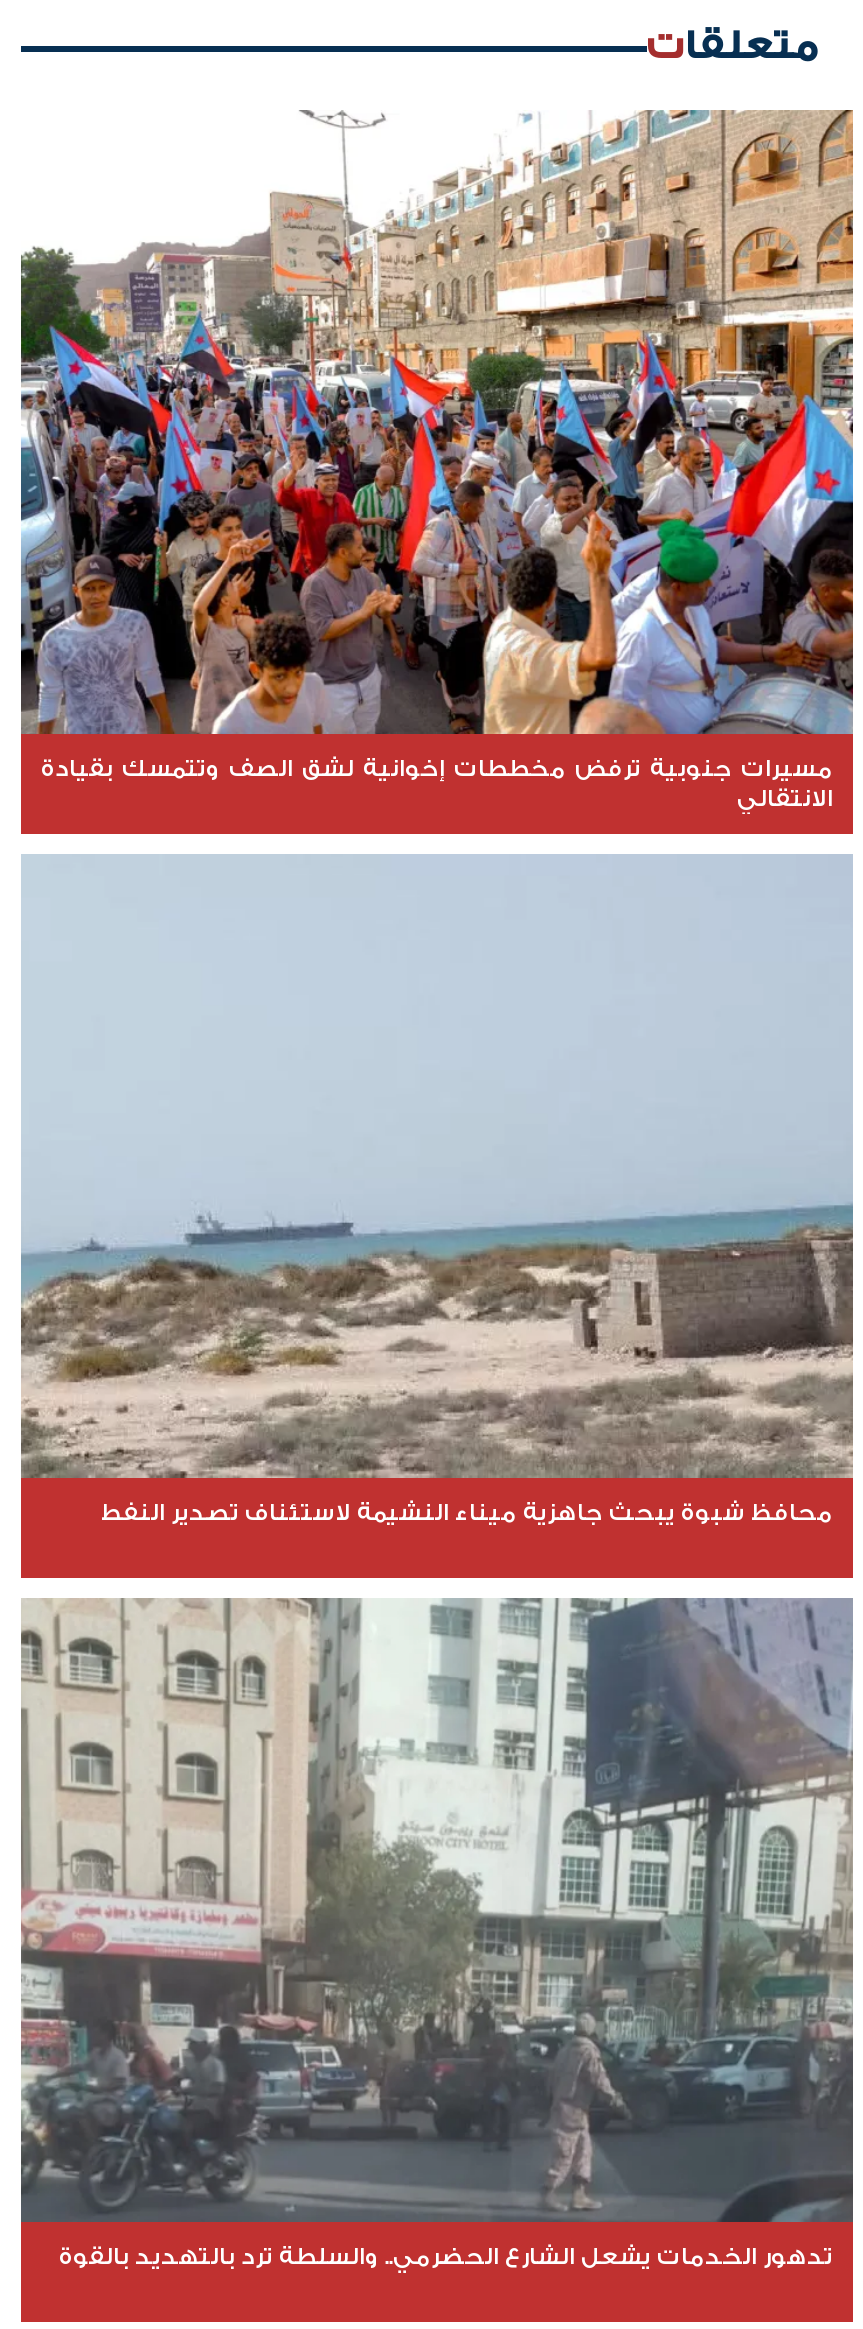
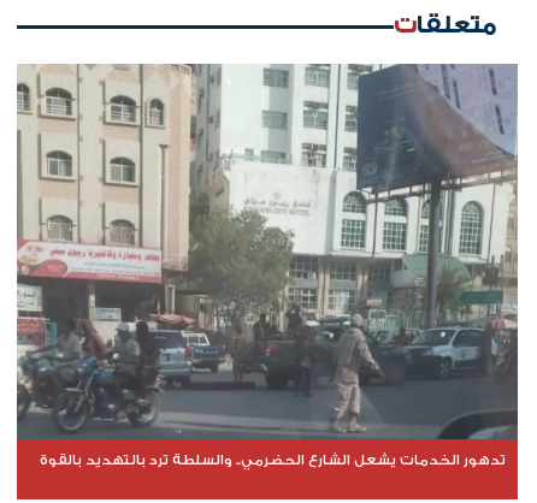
- [image]
- مسيرات جنوبية ترفض مخططات إخوانية لشق الصف وتتمسك بقيادة
- الانتقالي

- [image]
- محافظ شبوة يبحث جاهزية ميناء النشيمة لاستئناف تصدير النفط
